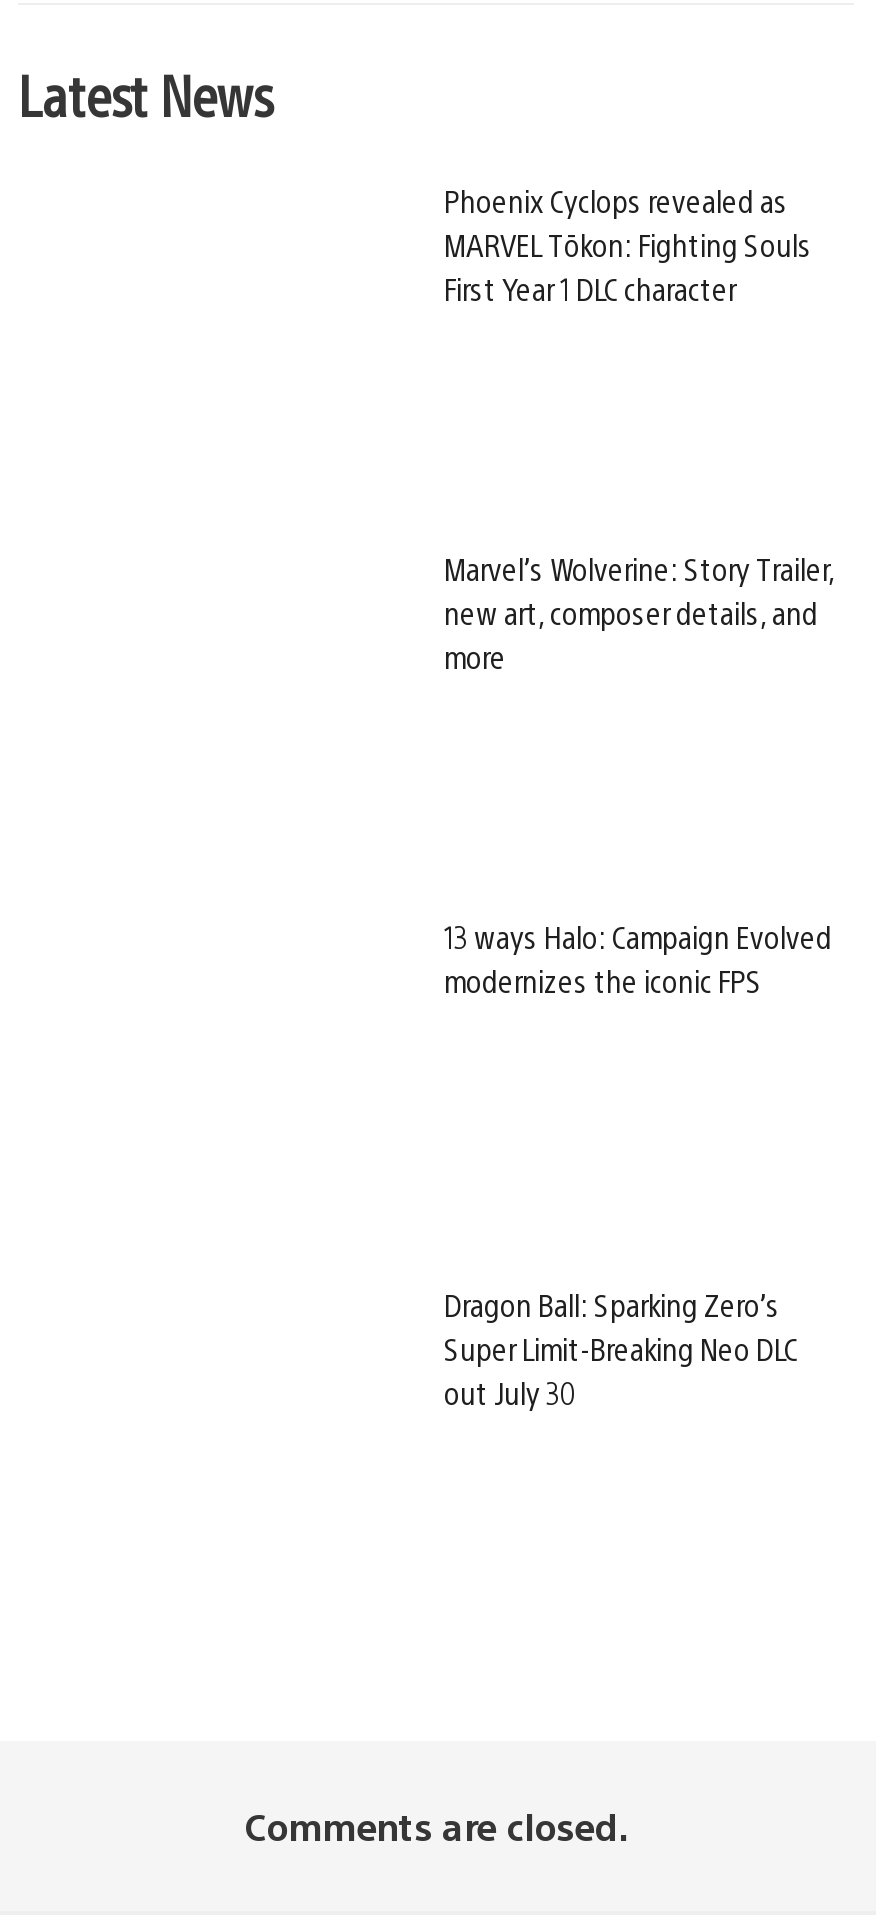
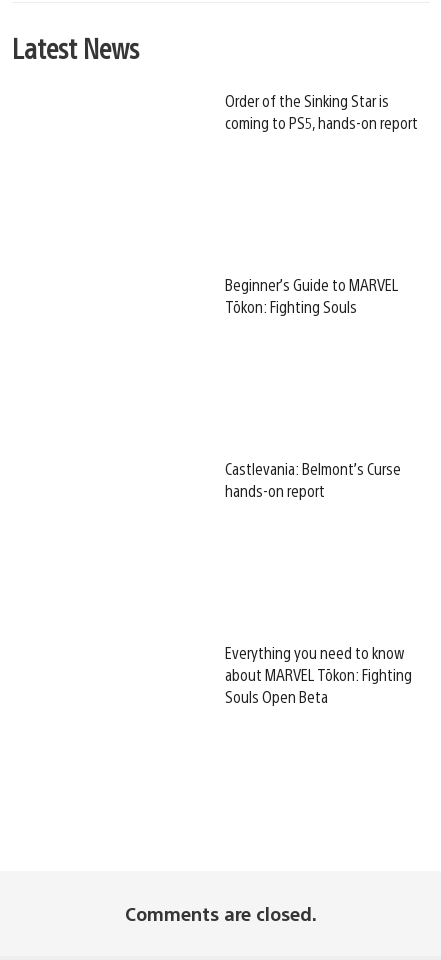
- Phoenix Cyclops revealed as
- MARVEL Tōkon: Fighting Souls
- First Year 1 DLC character
+ Order of the Sinking Star is
+ coming to PS5, hands-on report

- Marvel’s Wolverine: Story Trailer,
- new art, composer details, and
- more
+ Beginner’s Guide to MARVEL
+ Tōkon: Fighting Souls

- 13 ways Halo: Campaign Evolved
- modernizes the iconic FPS
+ Castlevania: Belmont’s Curse
+ hands-on report

- Dragon Ball: Sparking Zero’s
- Super Limit-Breaking Neo DLC
- out July 30
+ Everything you need to know
+ about MARVEL Tōkon: Fighting
+ Souls Open Beta
